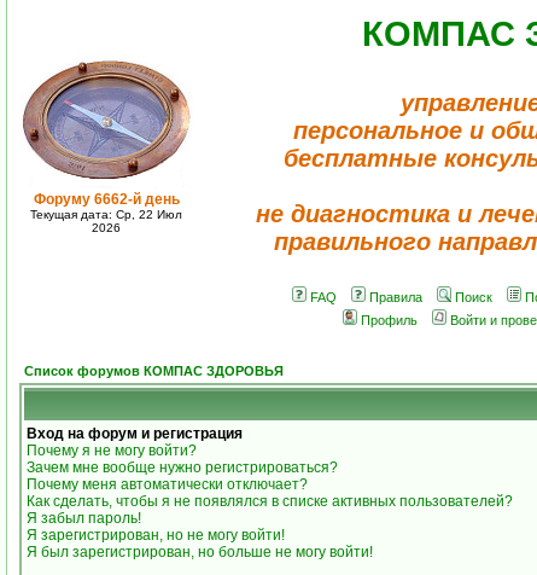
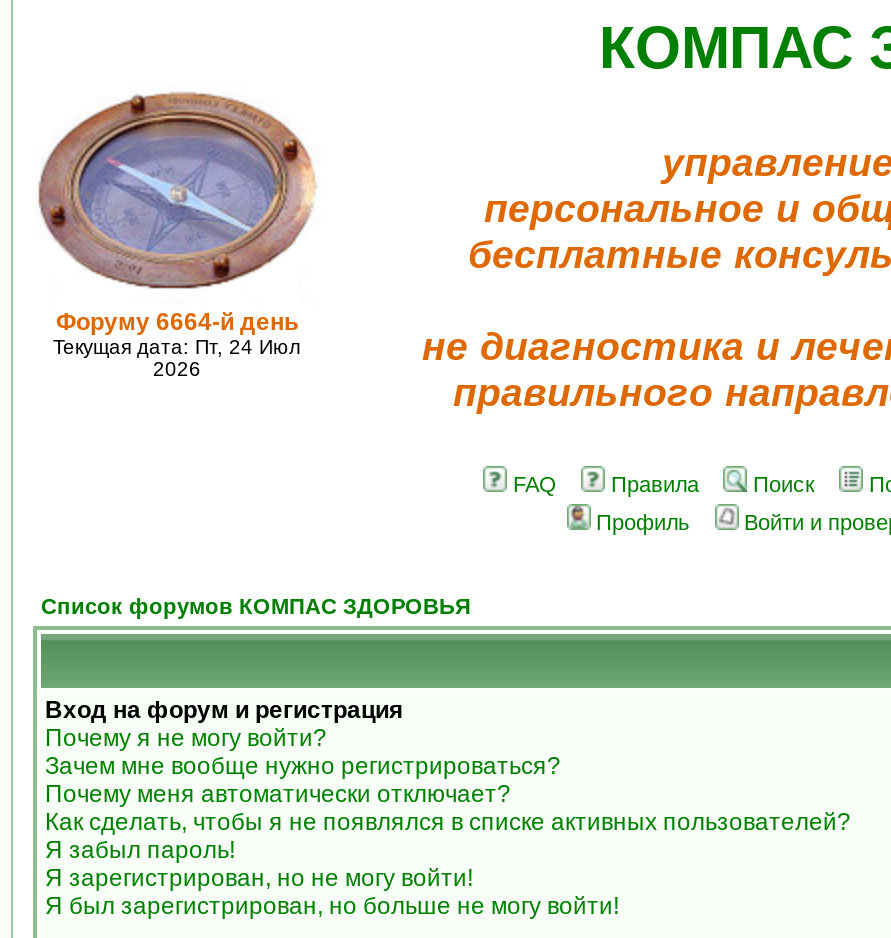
- Форуму 6662-й день
+ Форуму 6664-й день

- Текущая дата: Ср, 22 Июл
+ Текущая дата: Пт, 24 Июл
